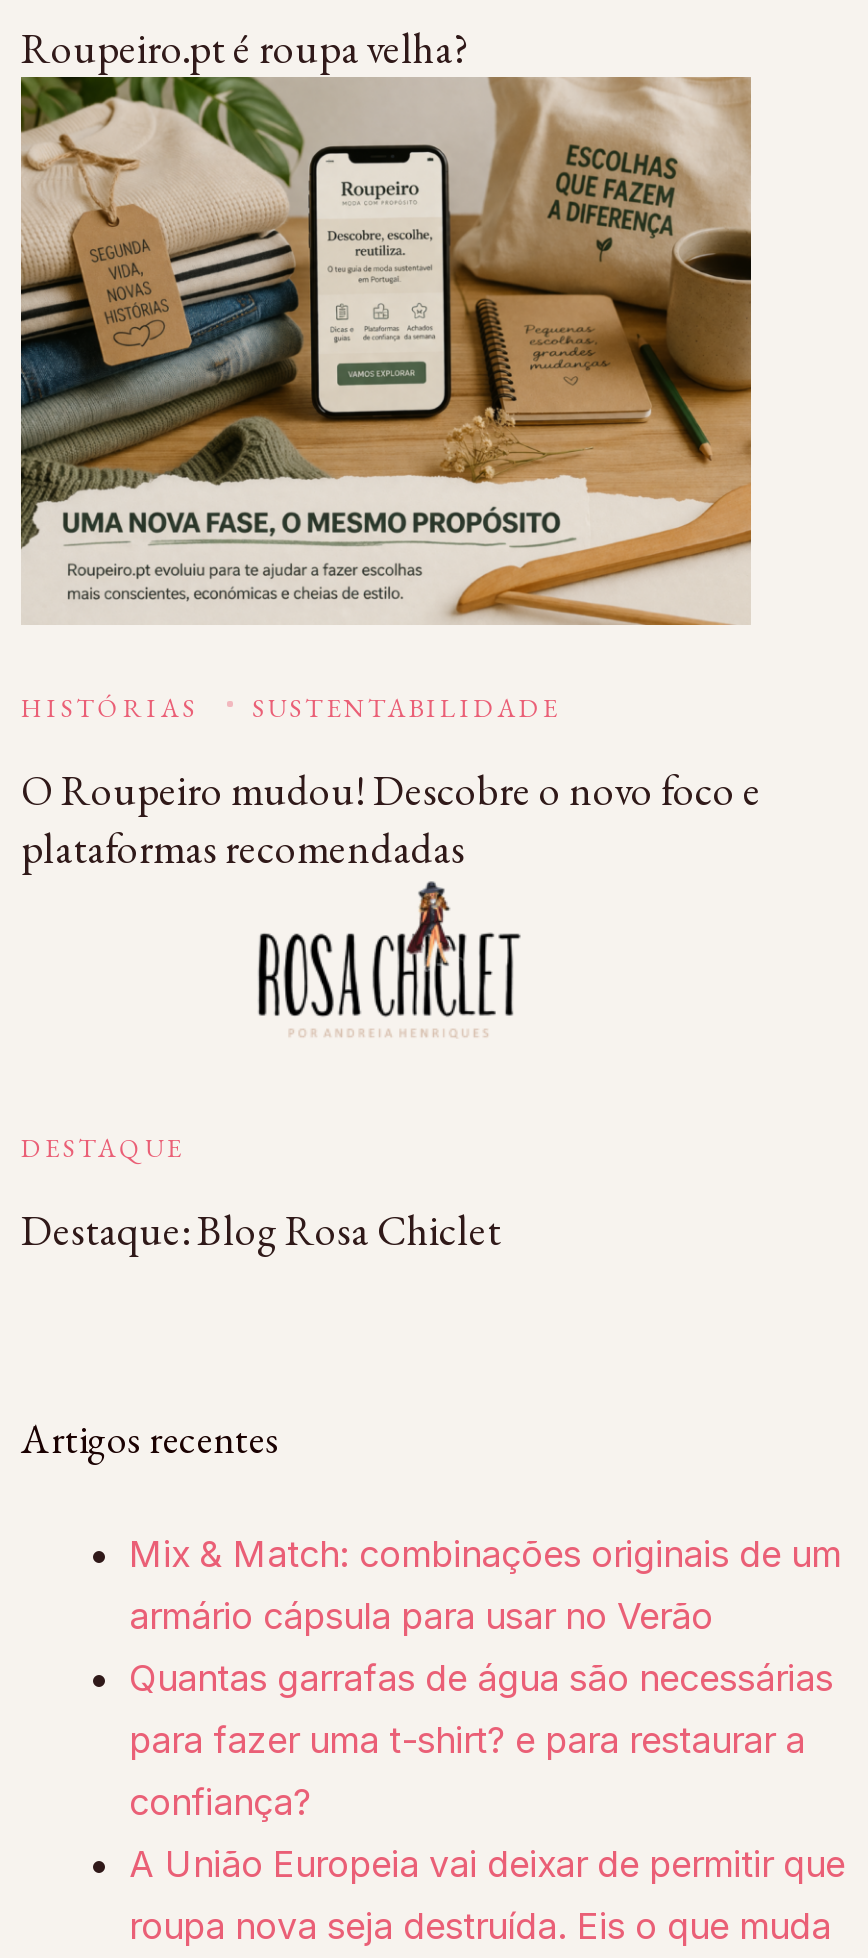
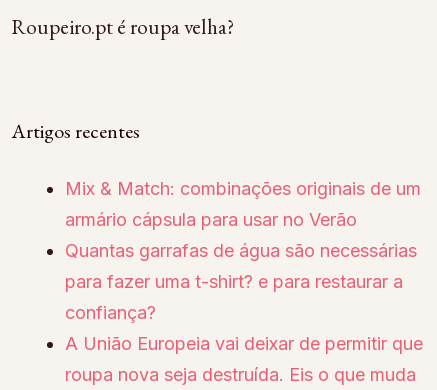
- [image]
- HISTÓRIAS
- SUSTENTABILIDADE
- O Roupeiro mudou! Descobre o novo foco e
- plataformas recomendadas

- [image]

- DESTAQUE
- Destaque: Blog Rosa Chiclet
